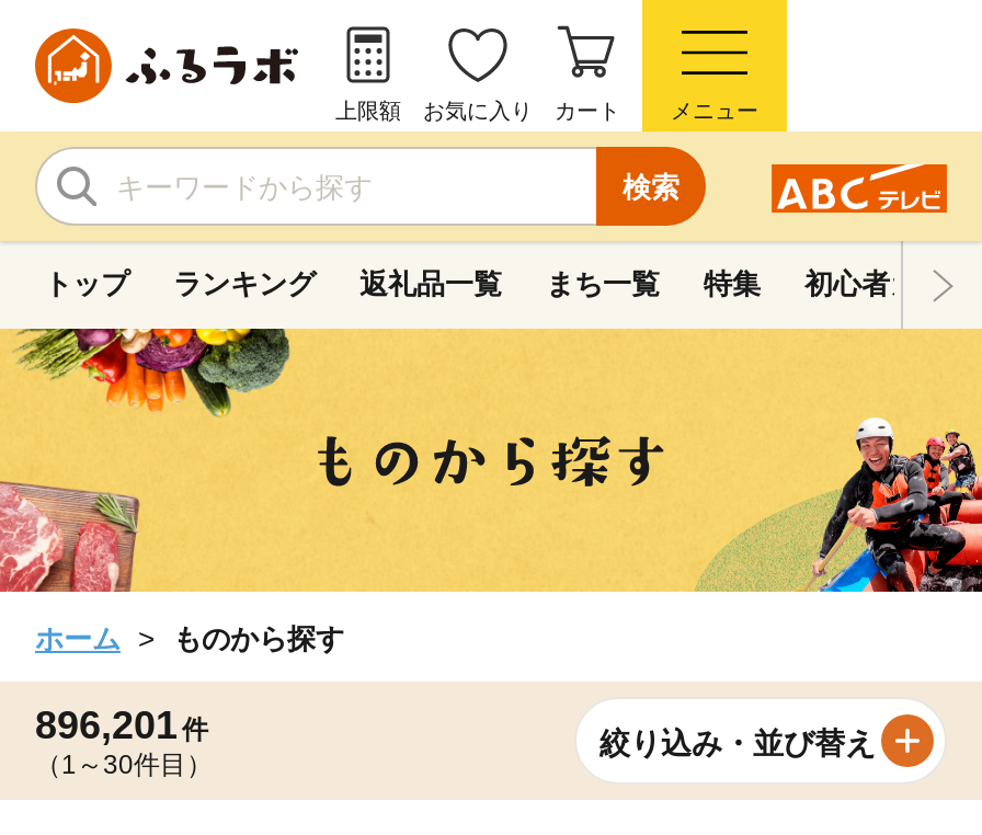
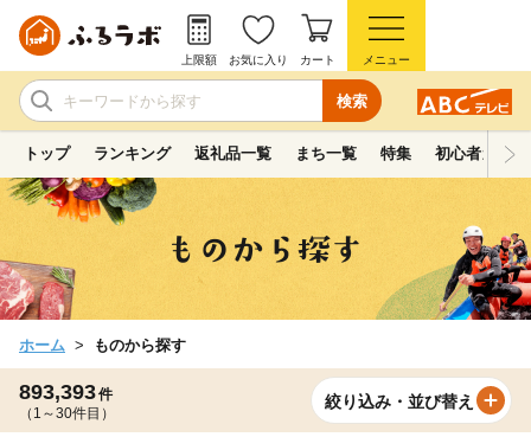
- 896,201 件
+ 893,393 件
